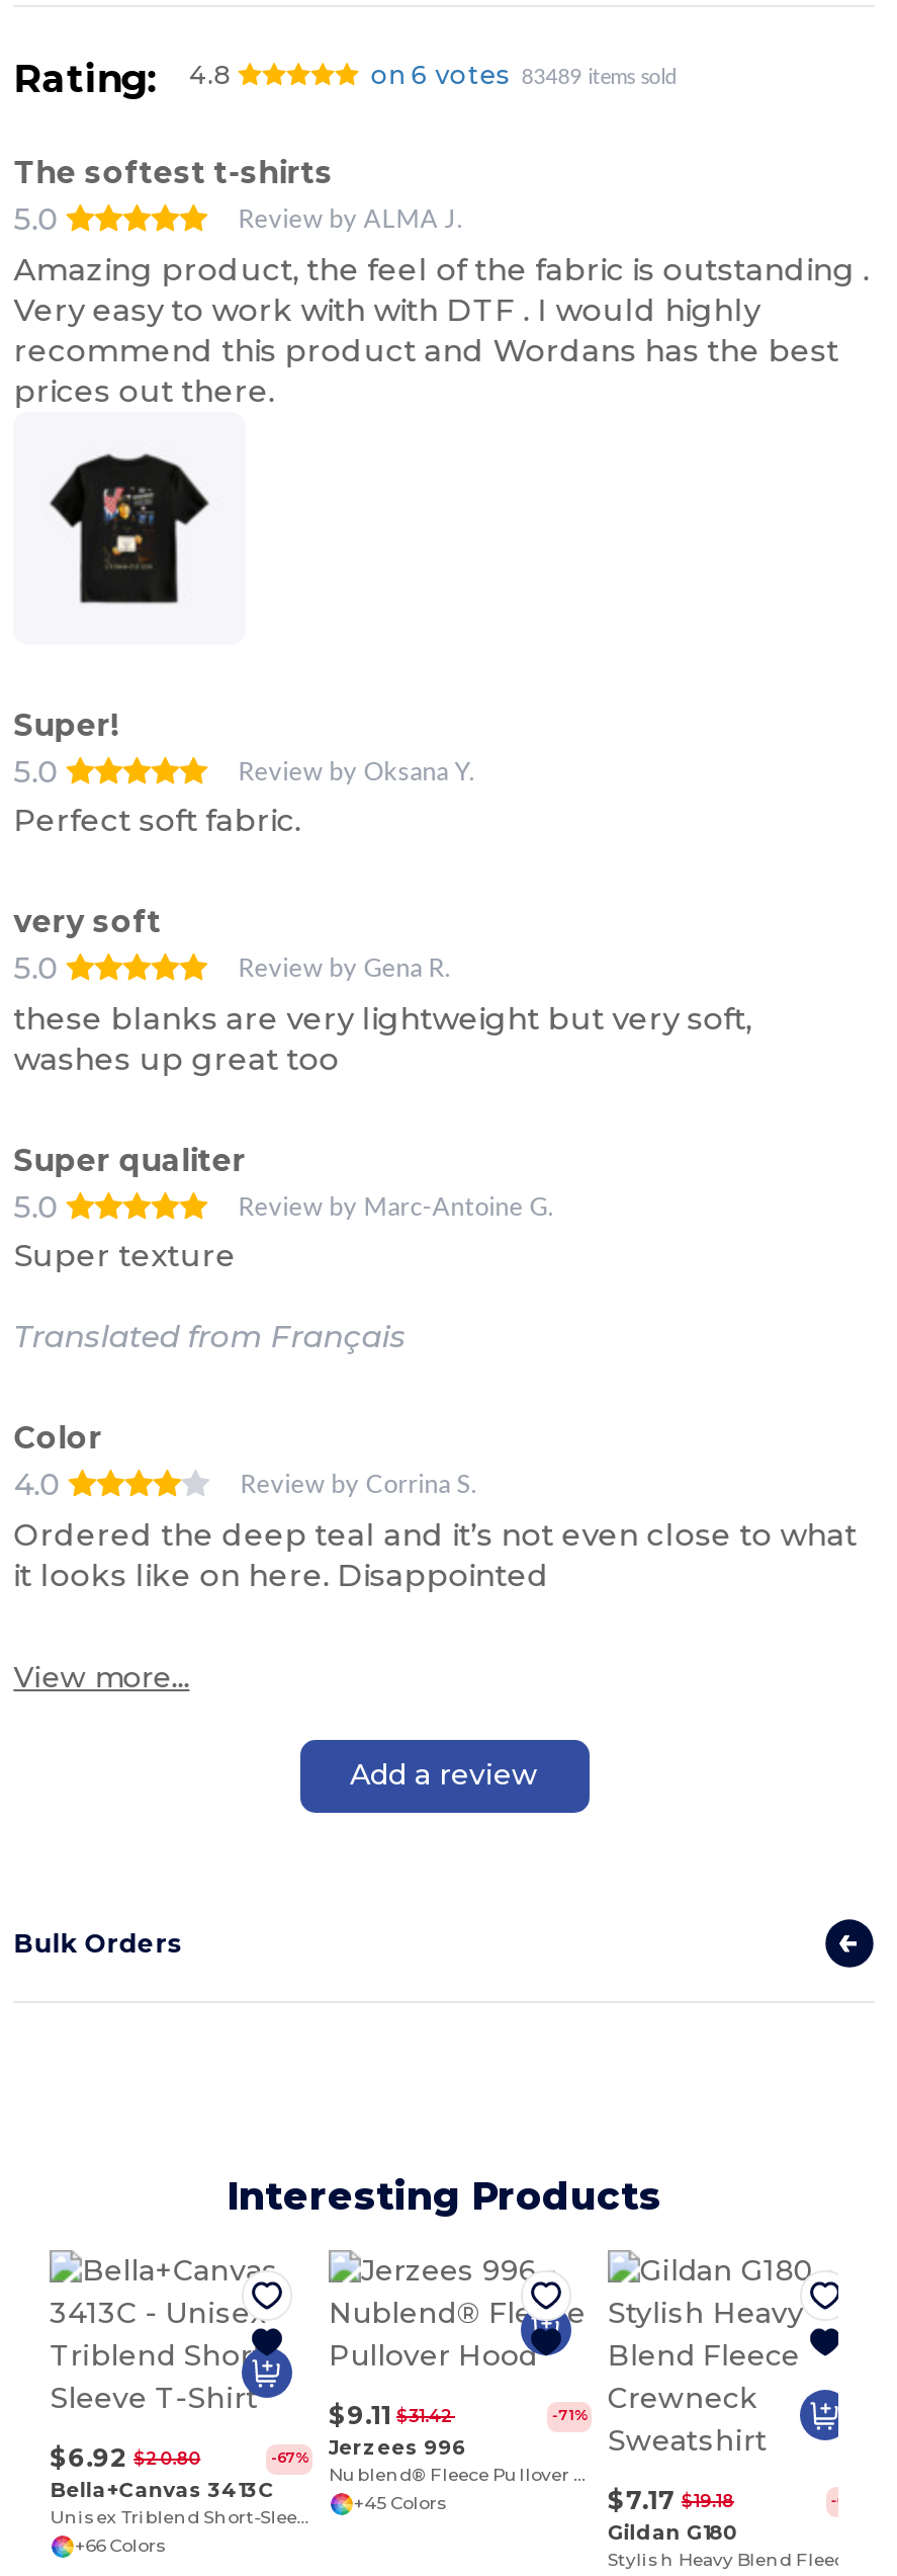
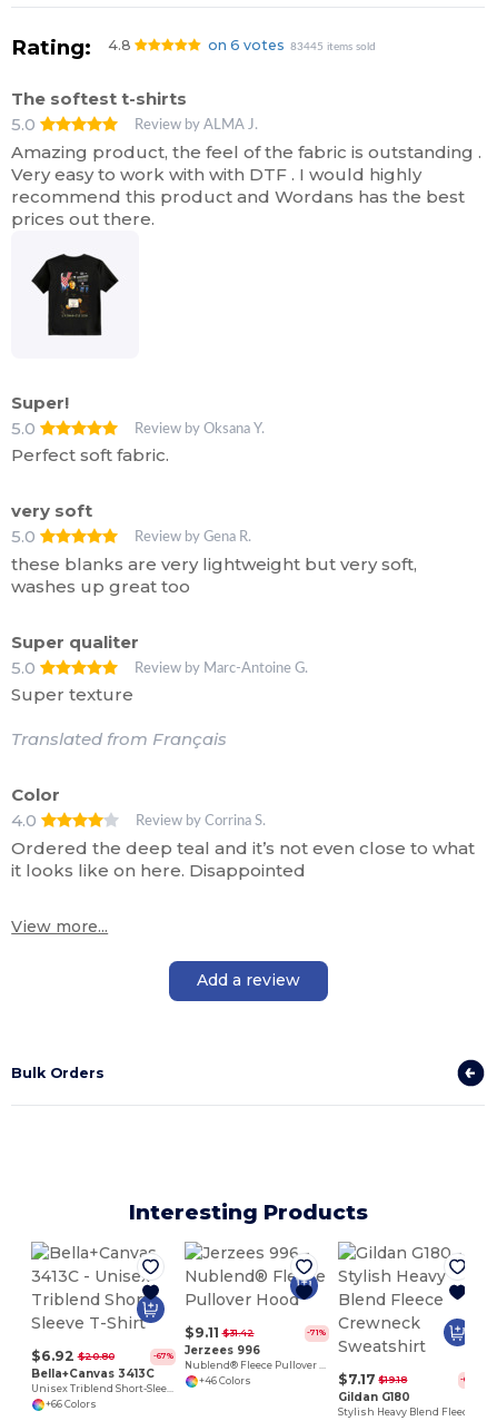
- on 6 votes 83489 items sold
+ on 6 votes 83445 items sold

- +45 Colors
+ +46 Colors
